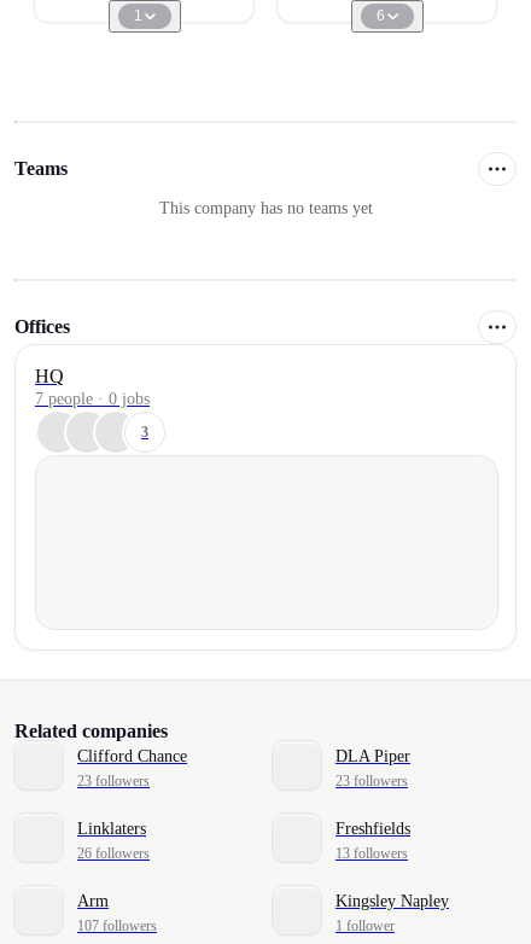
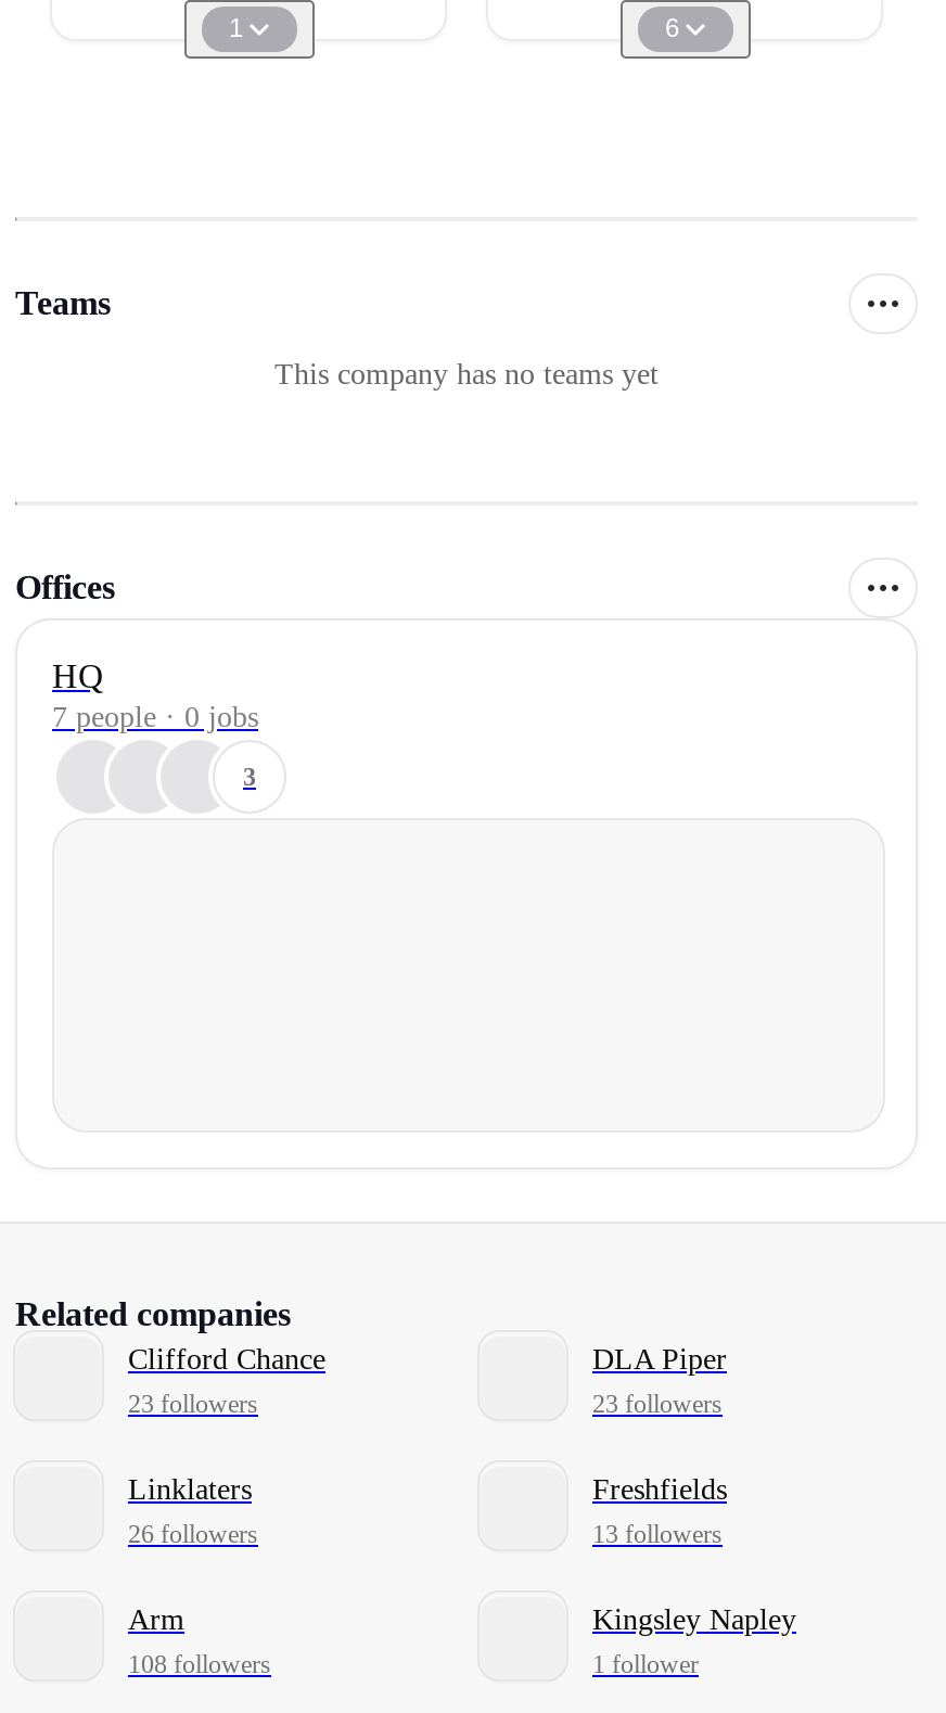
- 107 followers
+ 108 followers
